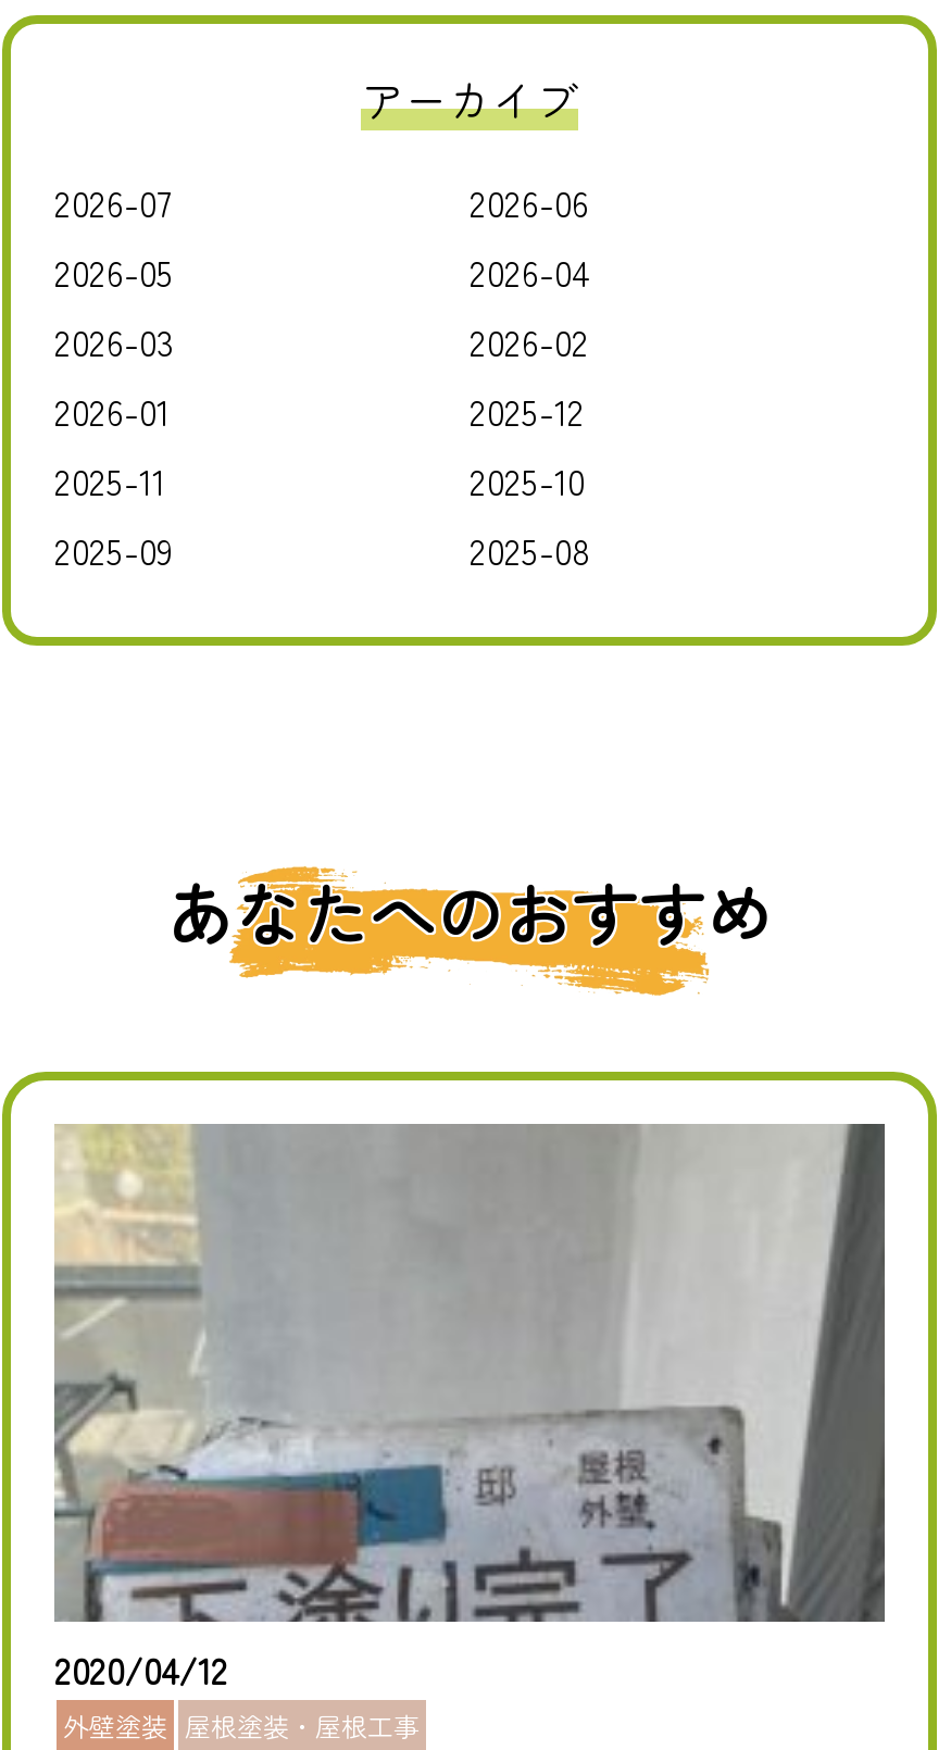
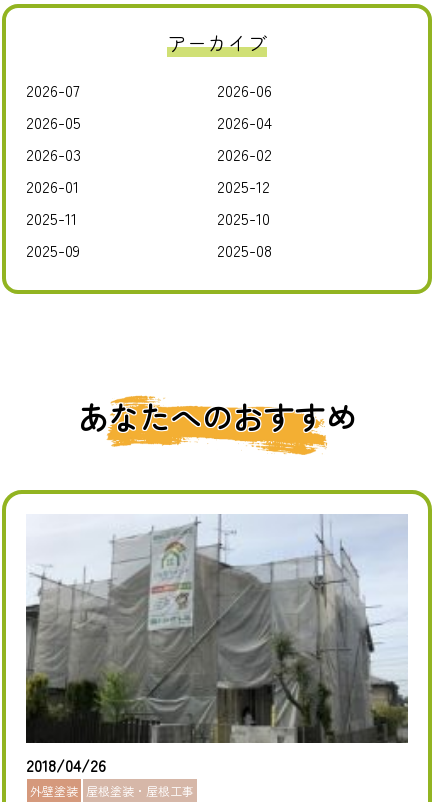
- [image]
- 2020/04/12
+ [image]
+ 2018/04/26
